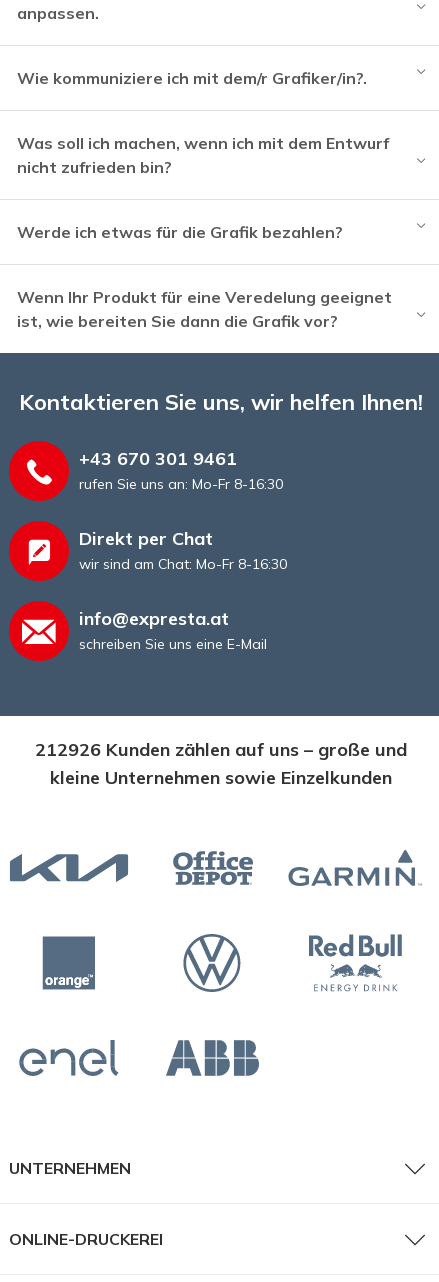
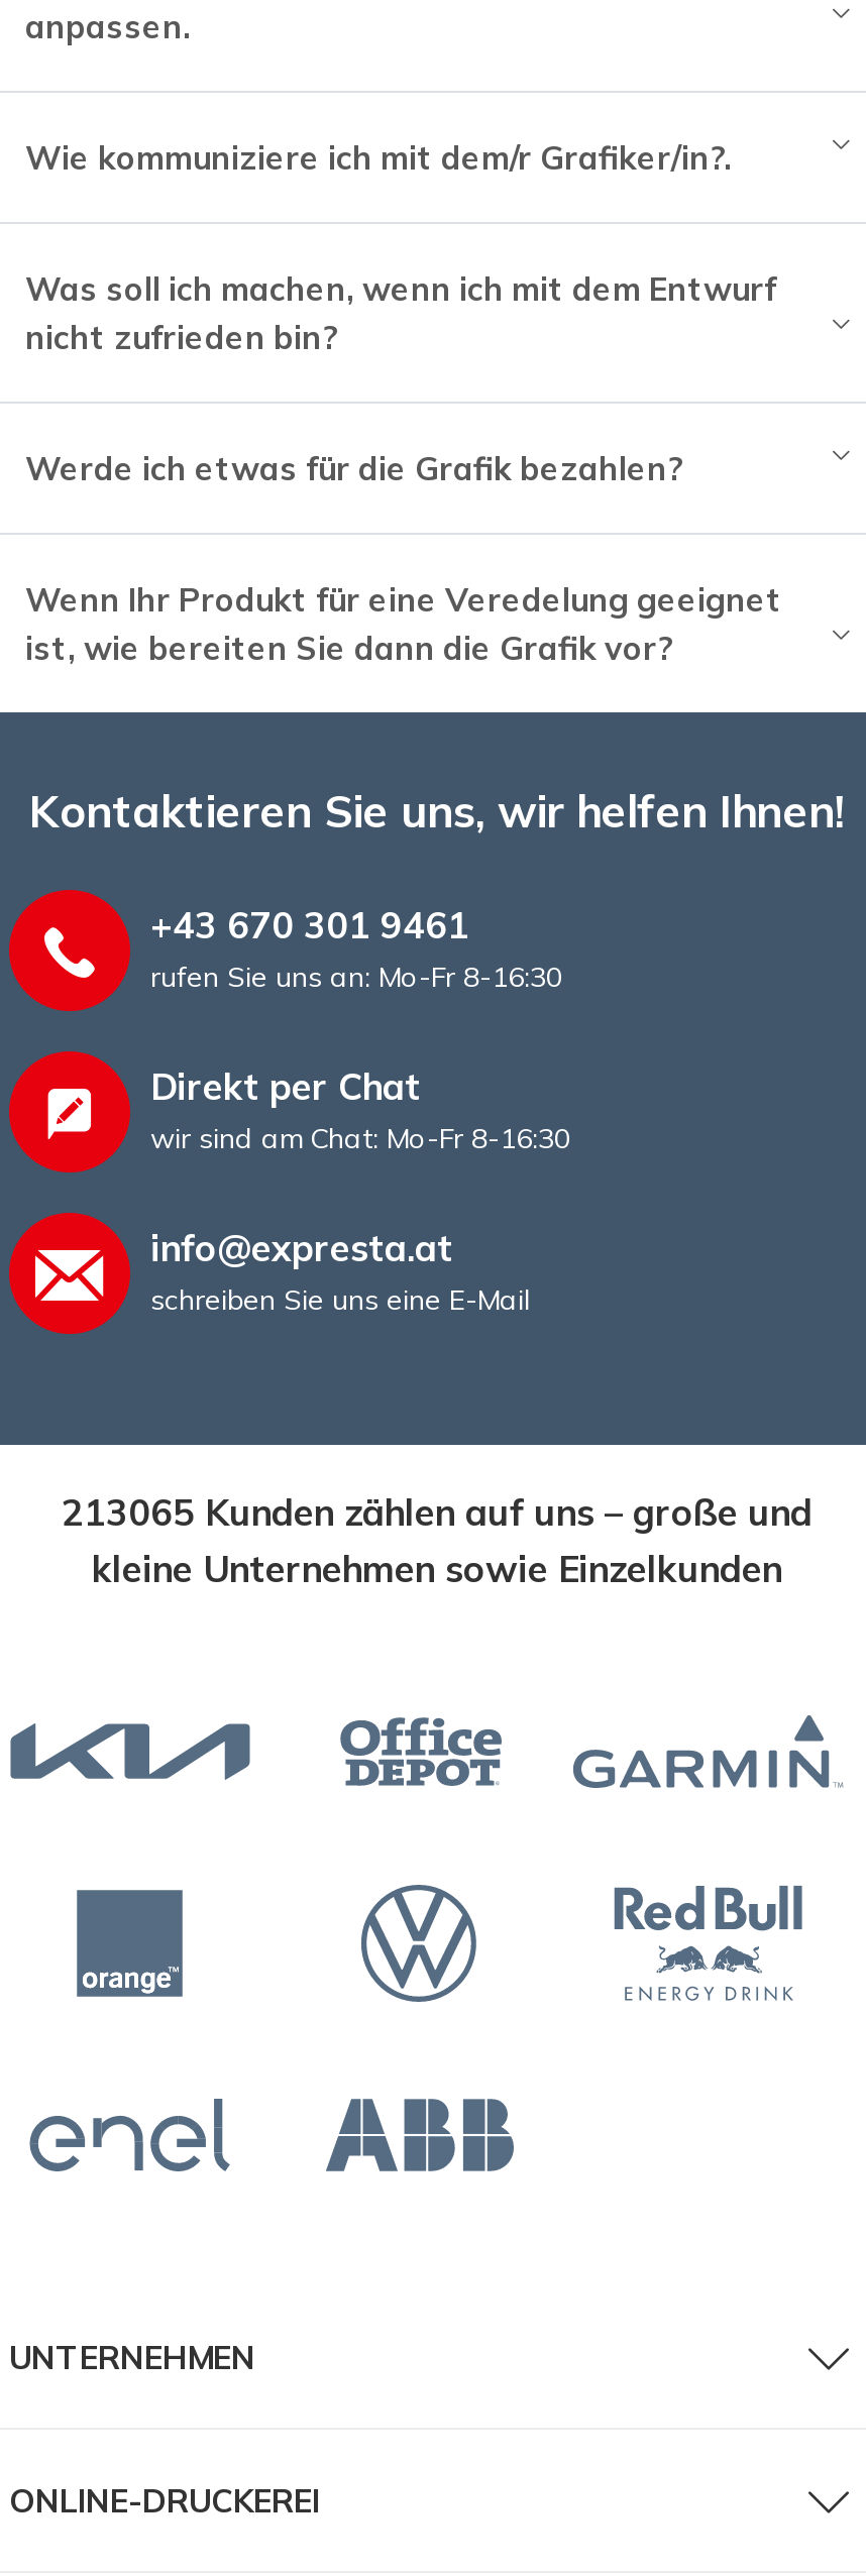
- 212926 Kunden zählen auf uns – große und
+ 213065 Kunden zählen auf uns – große und
